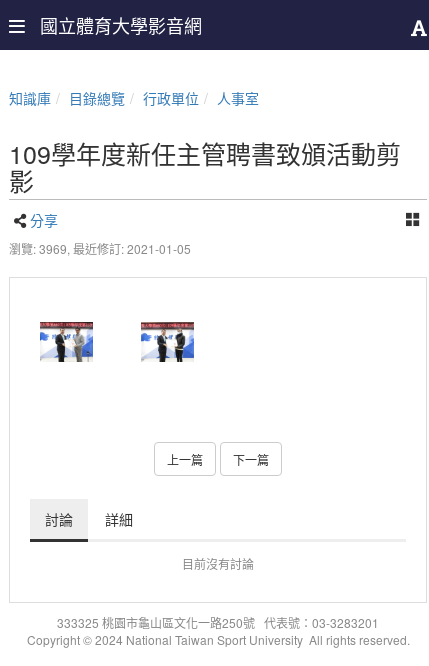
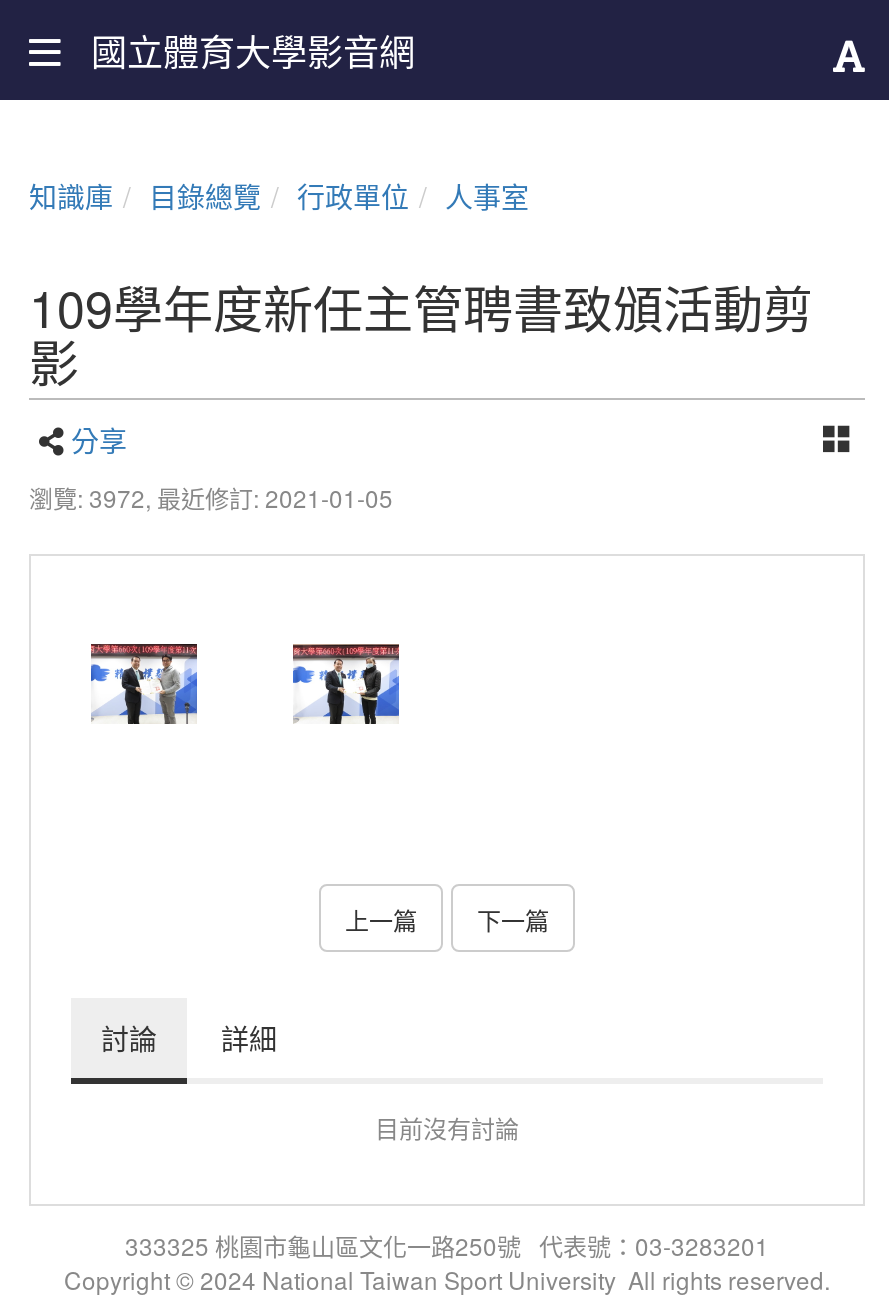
- 瀏覽: 3969,最近修訂: 2021-01-05
+ 瀏覽: 3972,最近修訂: 2021-01-05
